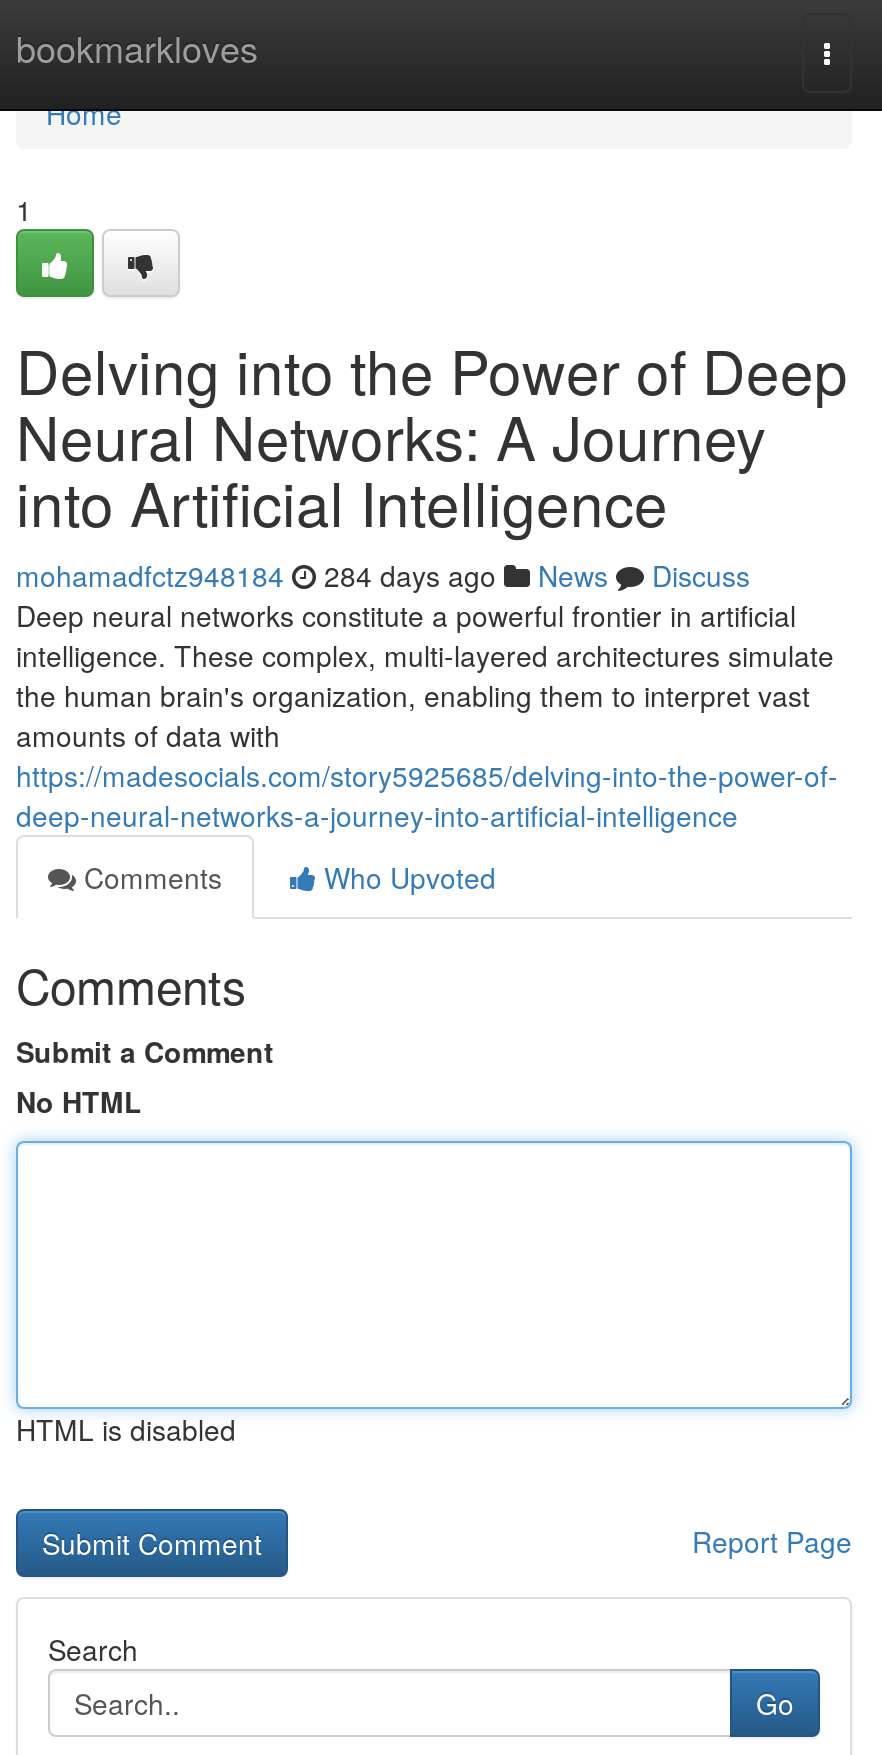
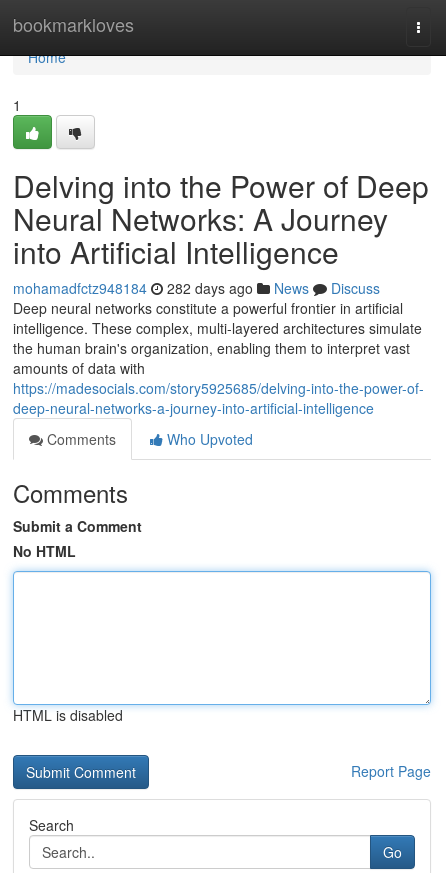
- mohamadfctz948184 284 days ago News Discuss
+ mohamadfctz948184 282 days ago News Discuss
